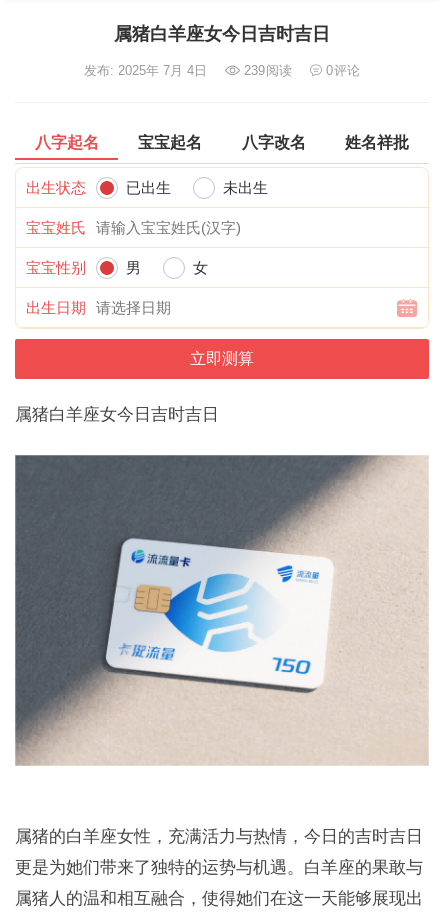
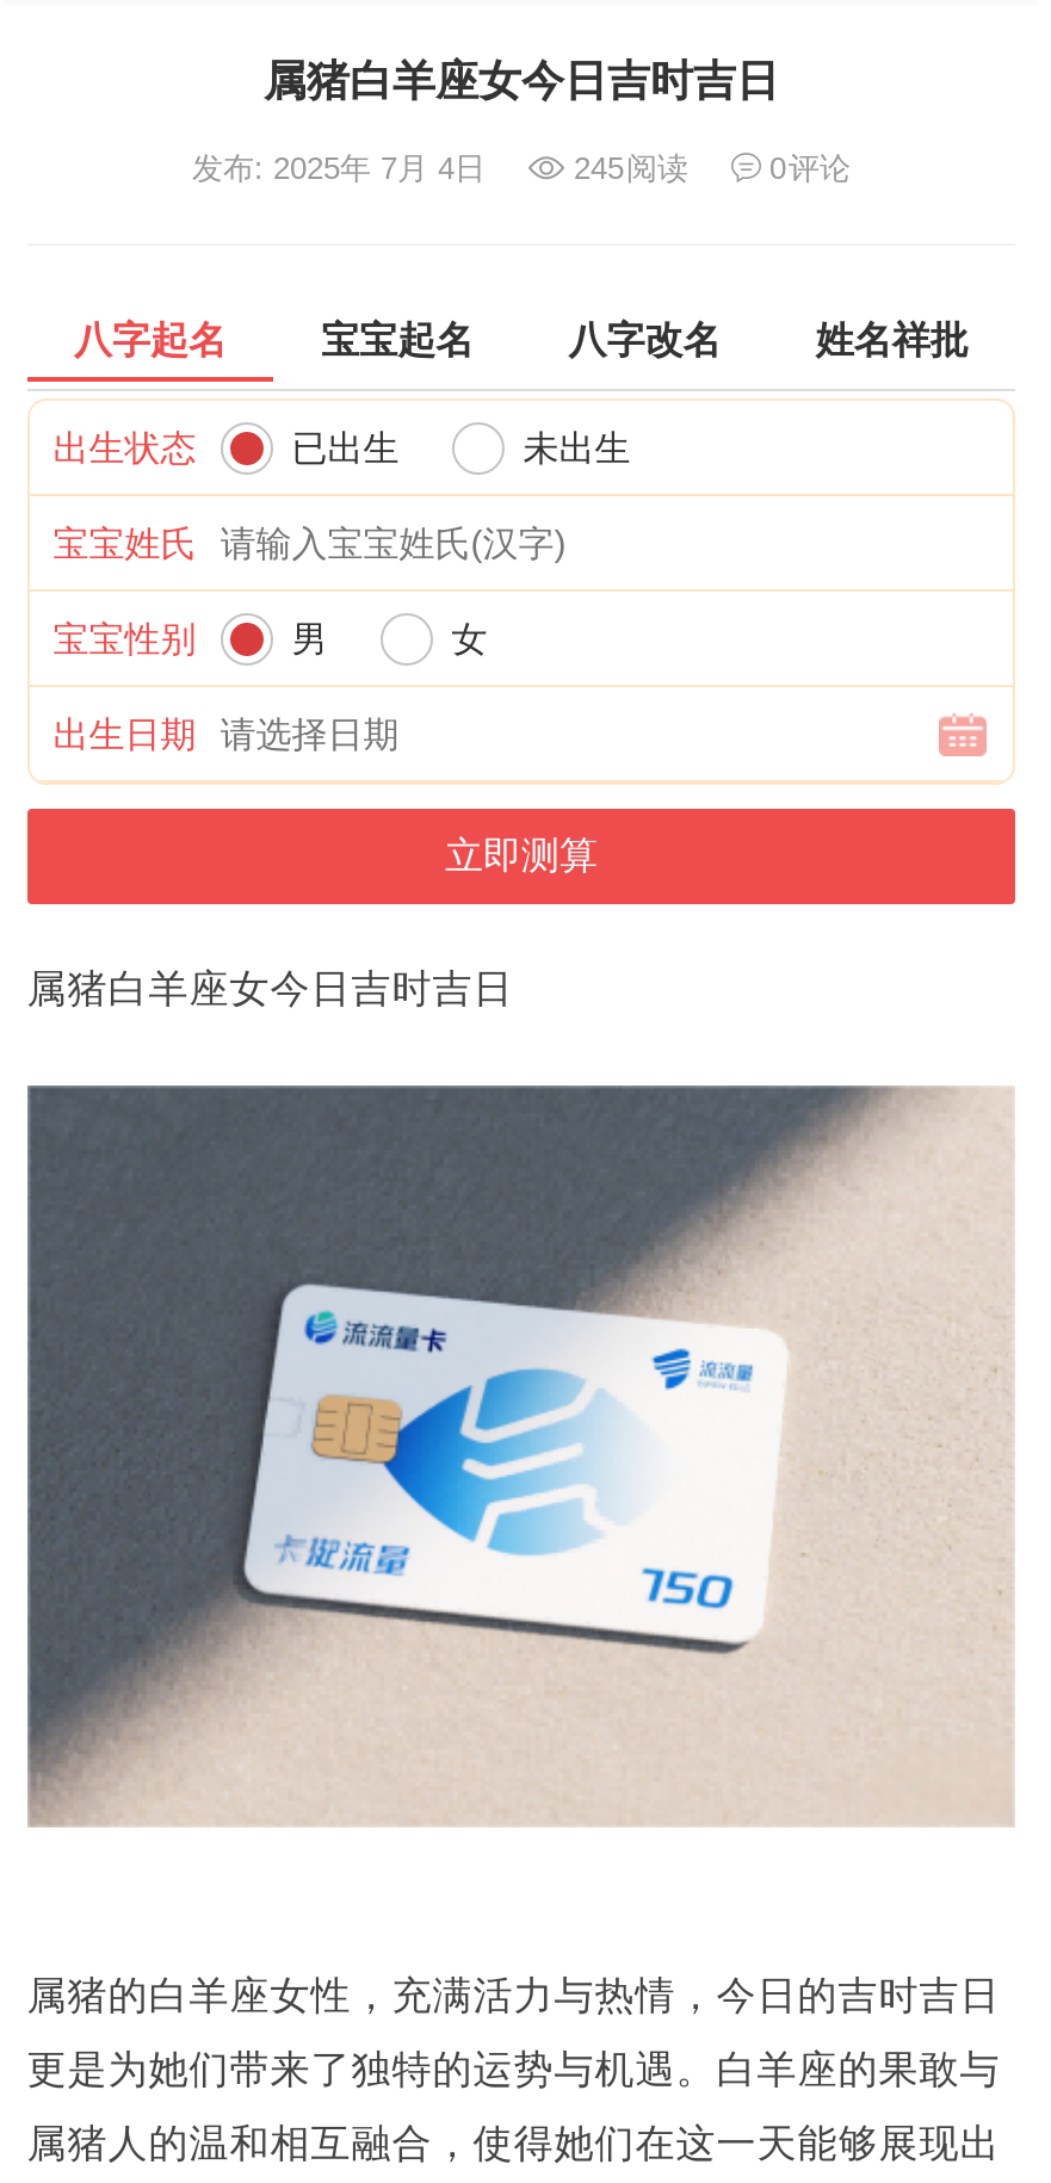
- 发布: 2025年 7月 4日 239阅读 0评论
+ 发布: 2025年 7月 4日 245阅读 0评论
